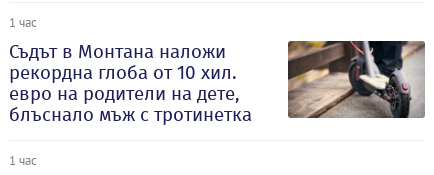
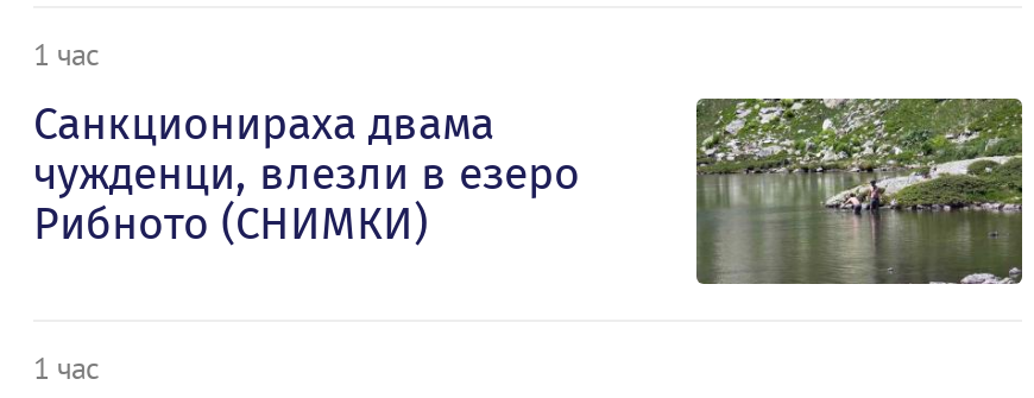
- Съдът в Монтана наложи
- рекордна глоба от 10 хил.
- евро на родители на дете,
- блъснало мъж с тротинетка
+ Санкционираха двама
+ чужденци, влезли в езеро
+ Рибното (СНИМКИ)

- [image]
+ [image]
